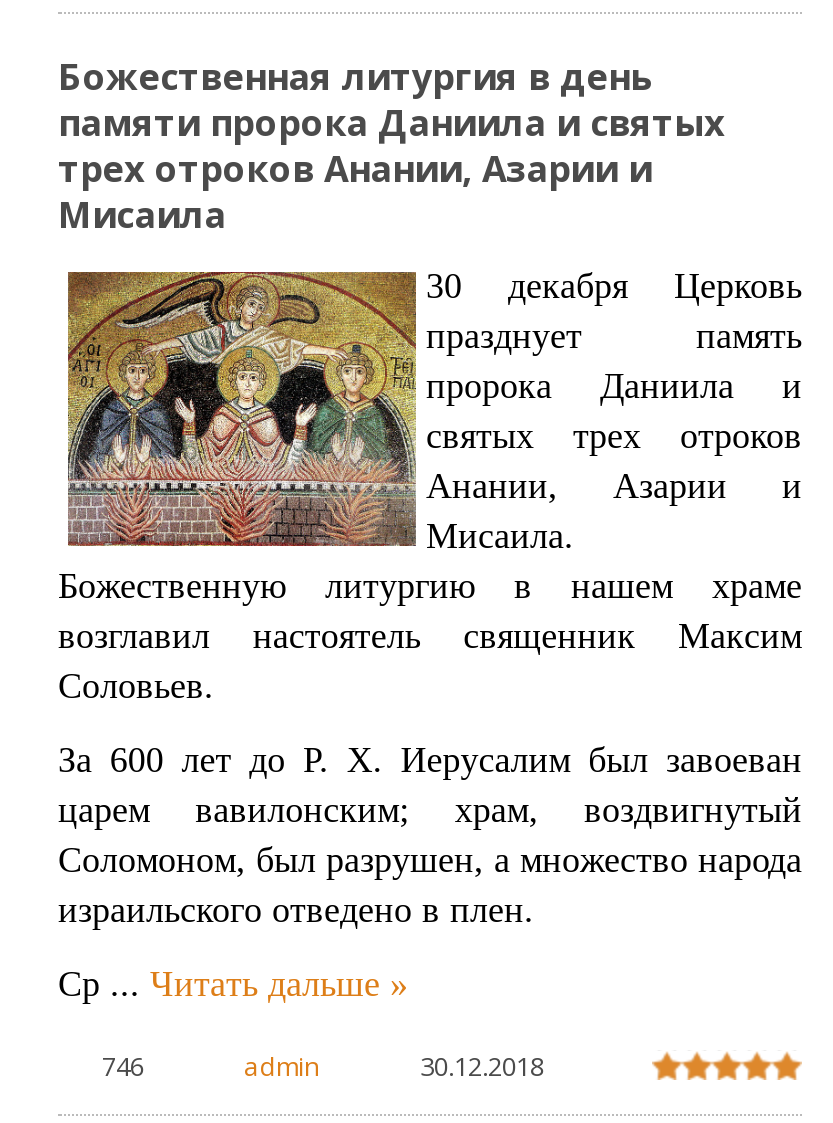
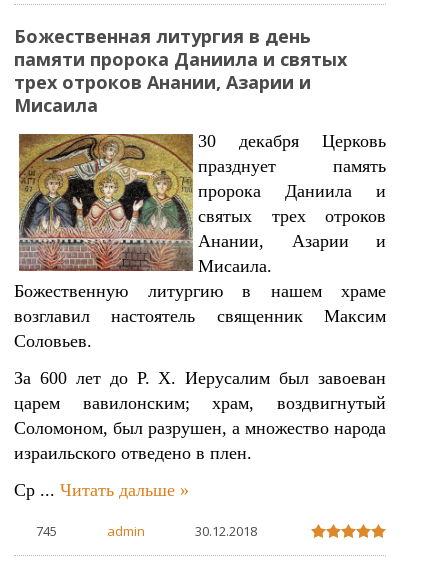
- 746
+ 745
